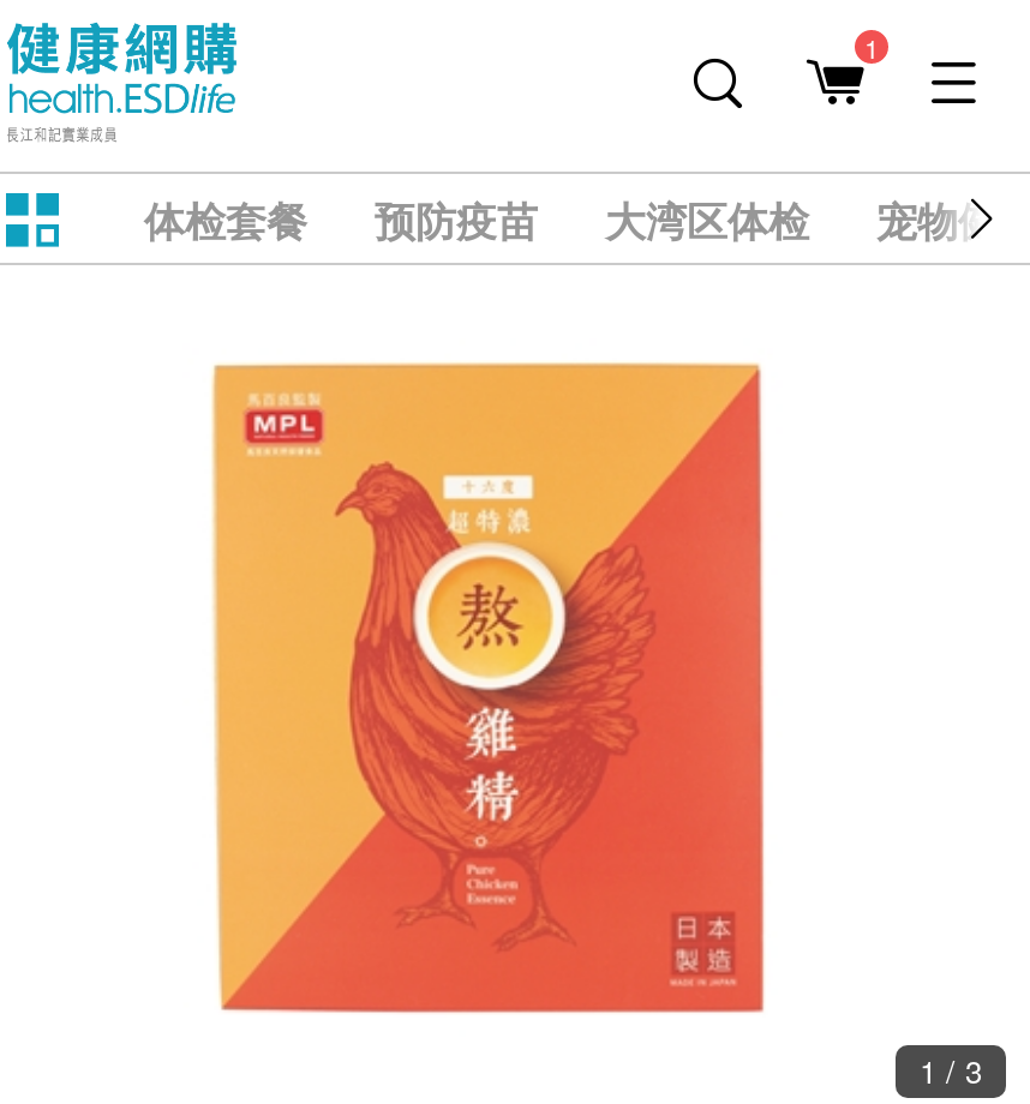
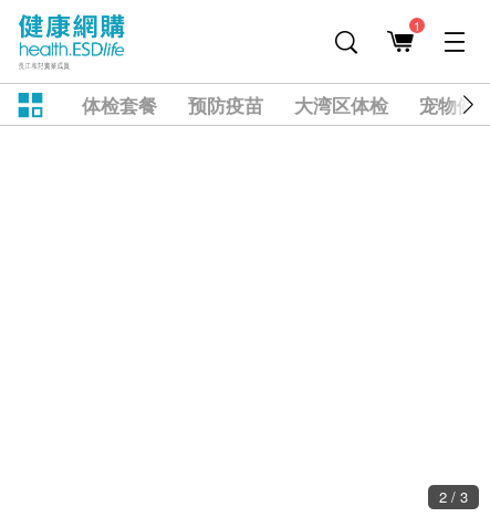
- [image]
